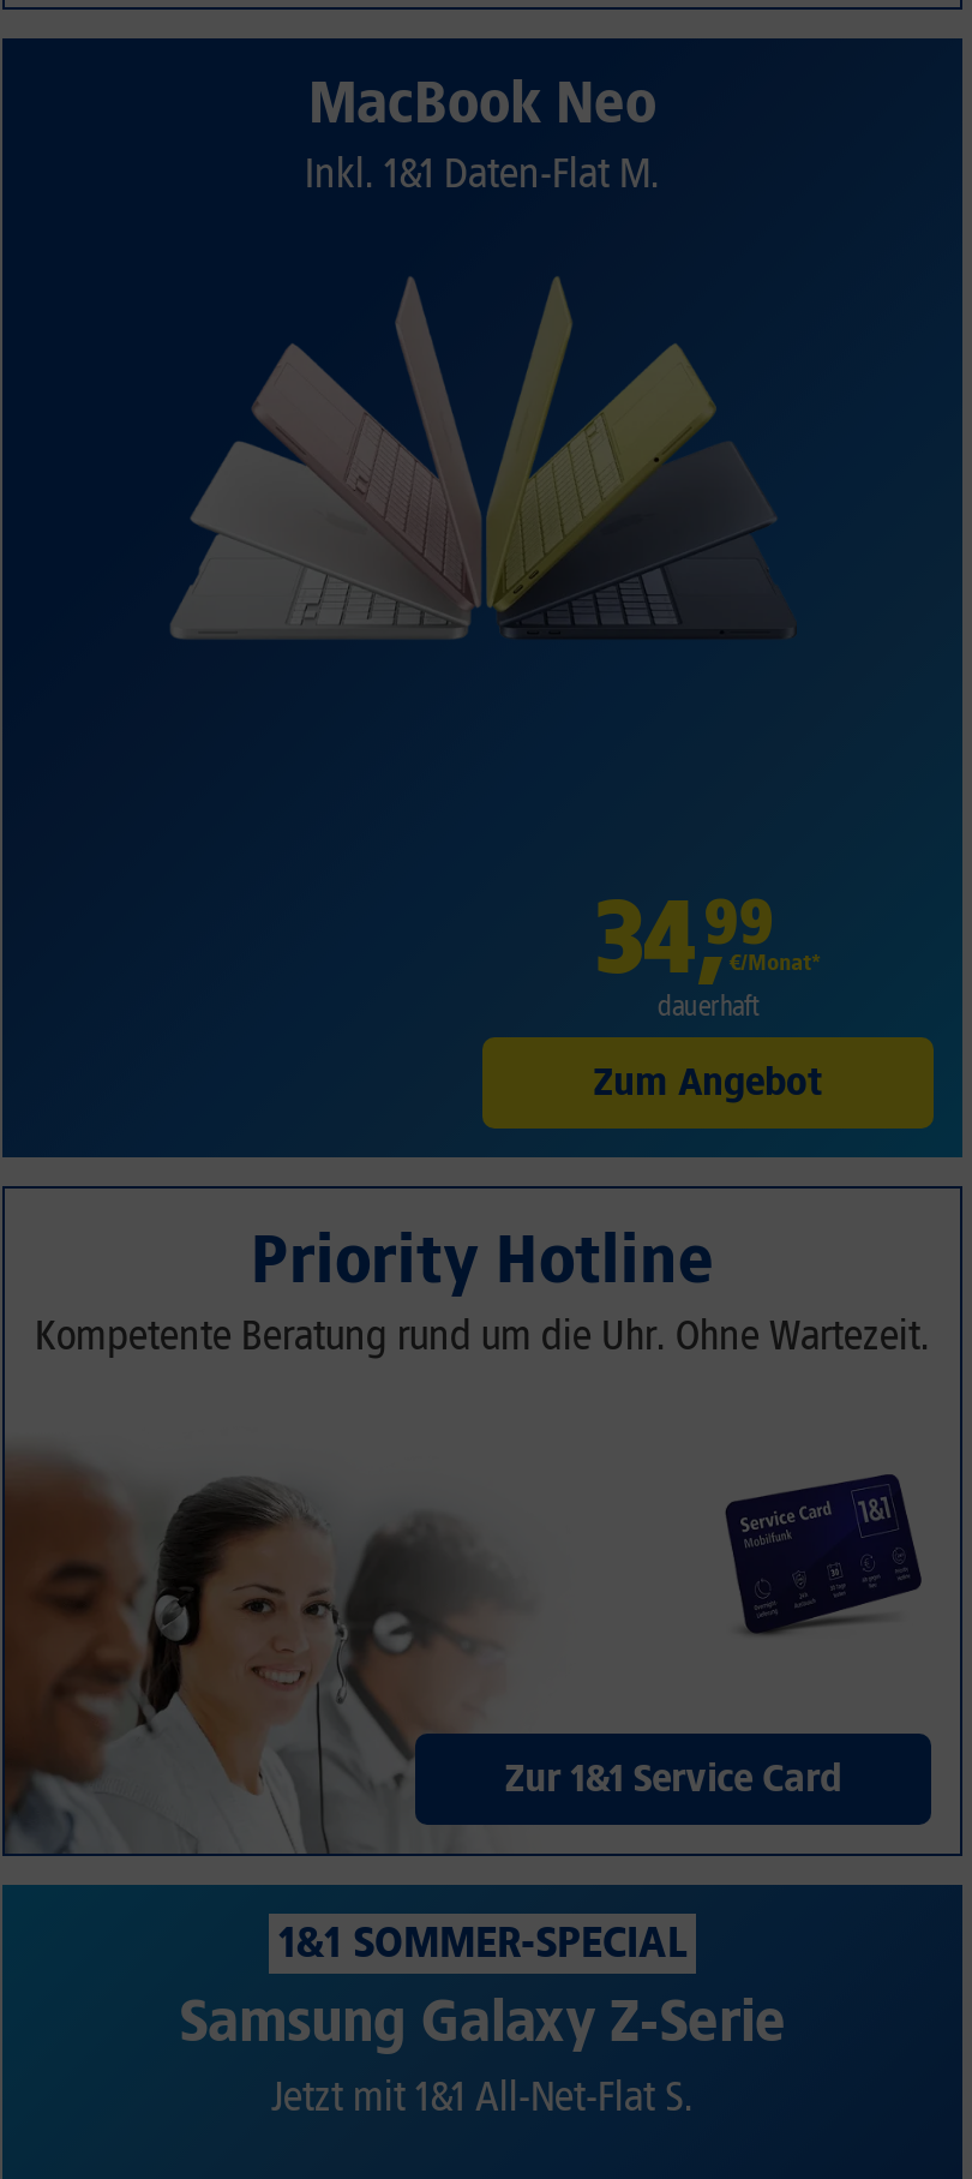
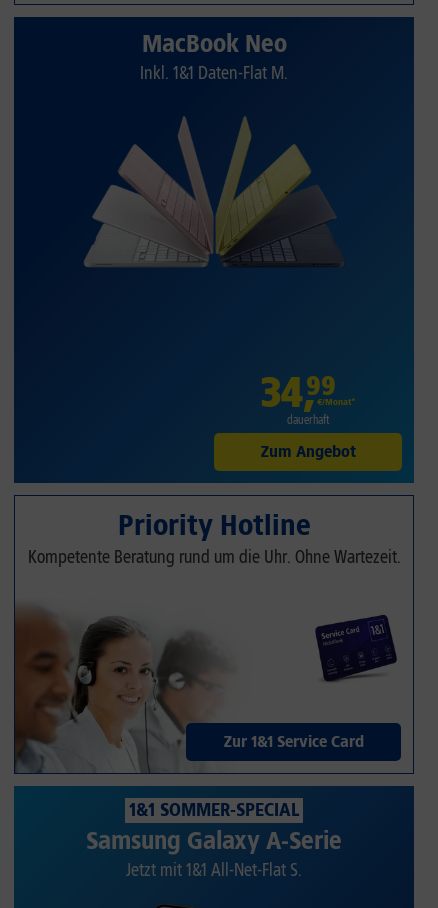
- Samsung Galaxy Z-Serie
+ Samsung Galaxy A-Serie
